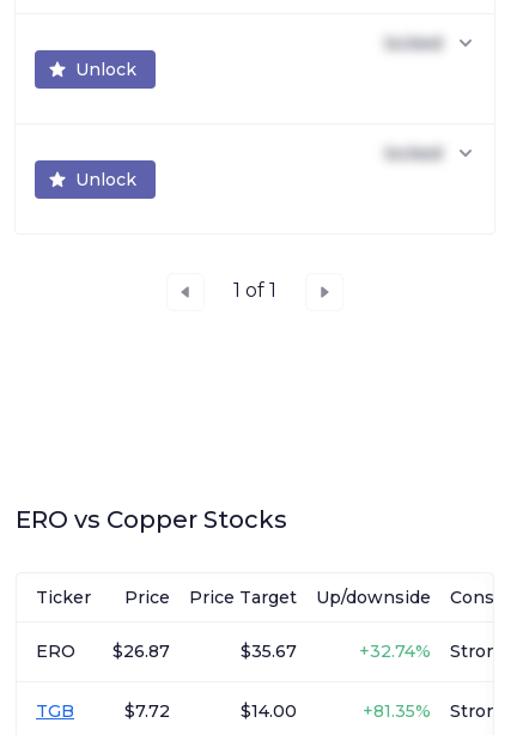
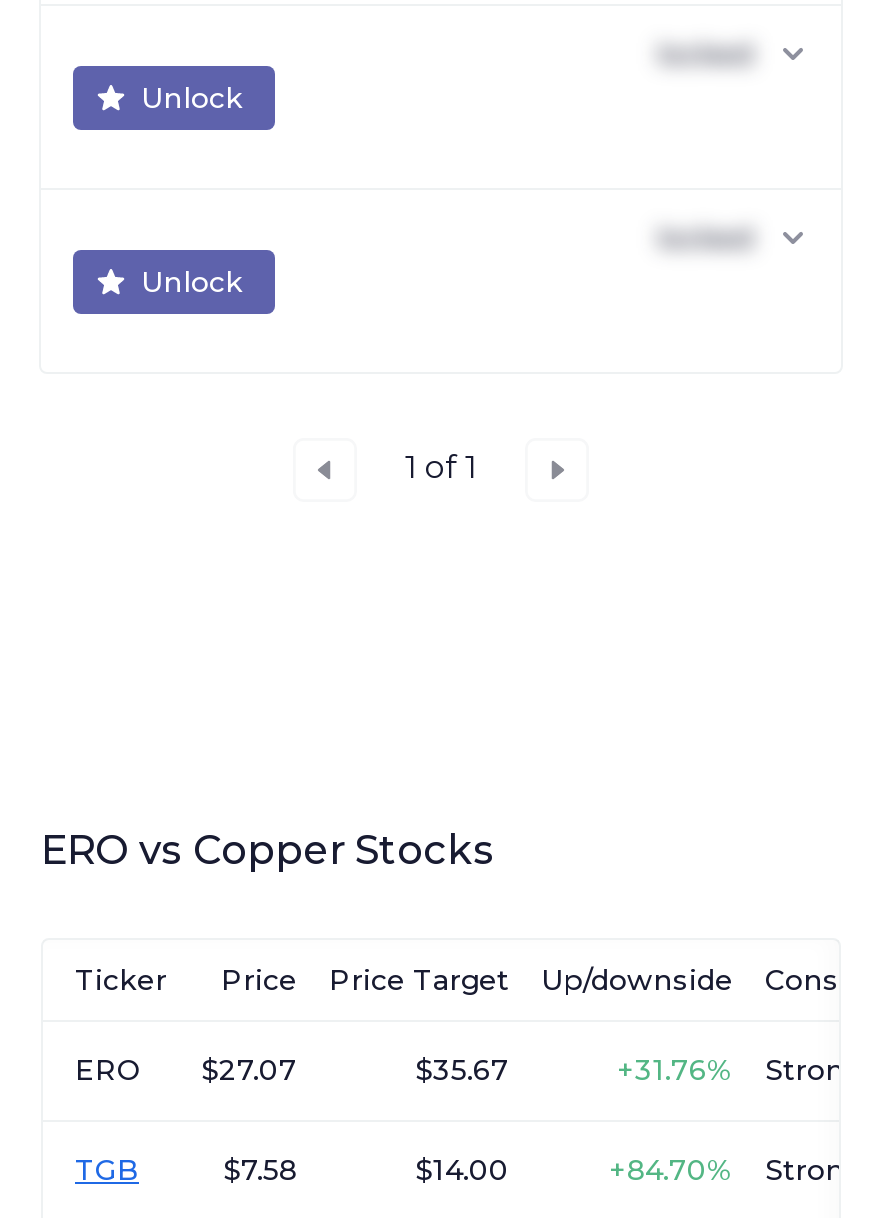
- ERO $26.87
+ ERO $27.07

- +32.74%
+ +31.76%

- $7.72
+ $7.58

- +81.35%
+ +84.70%
